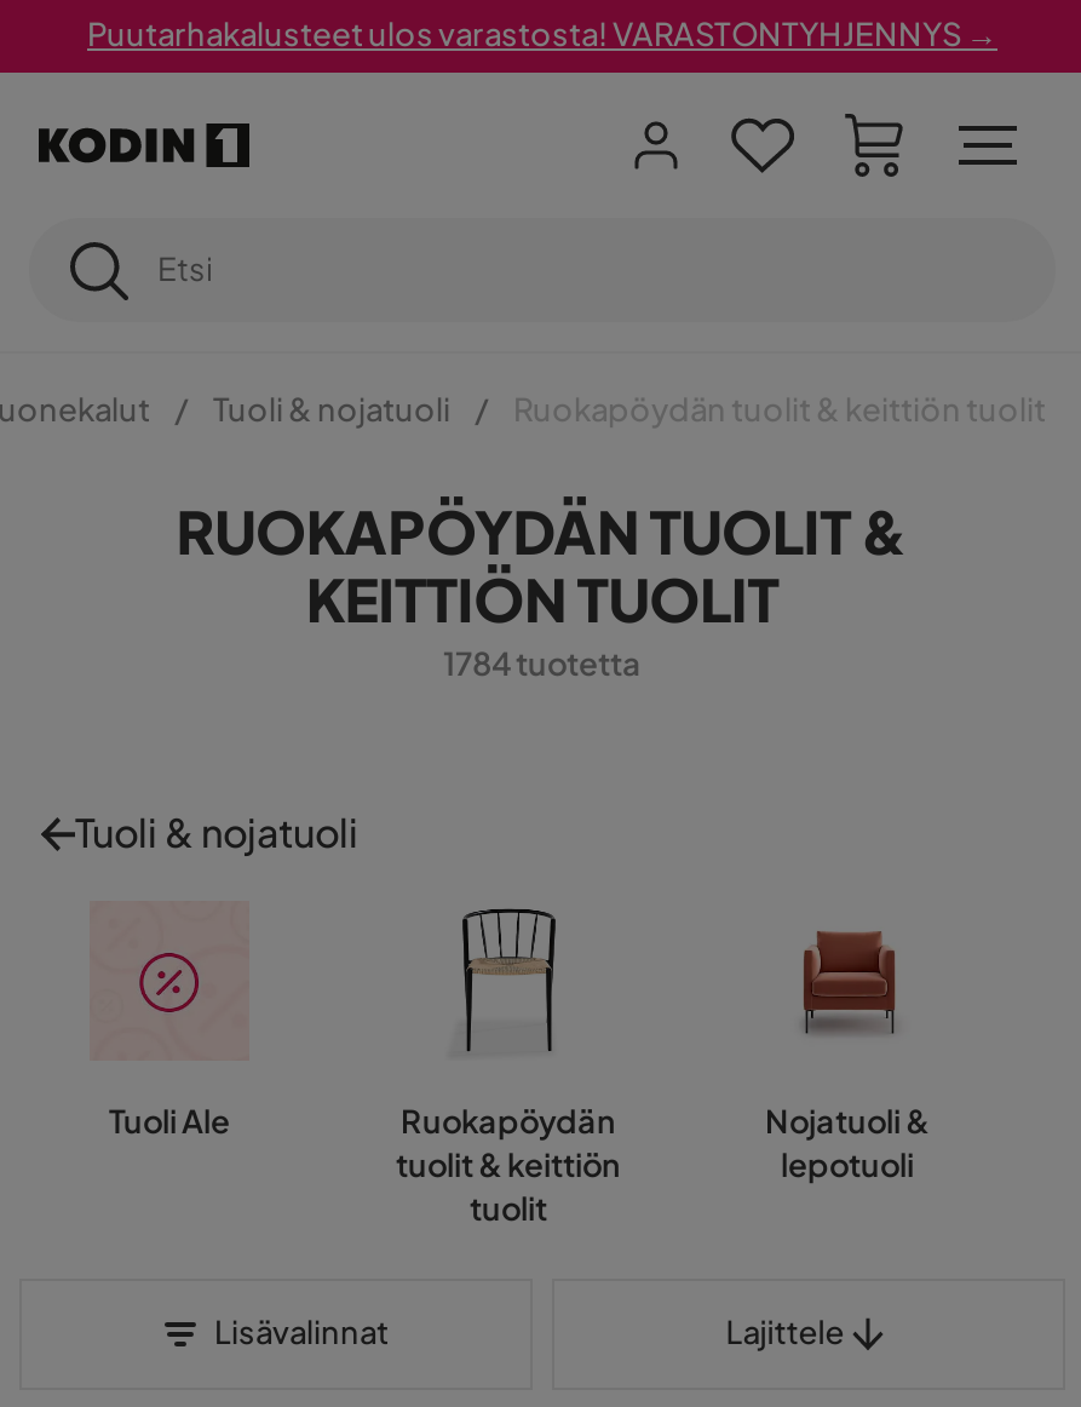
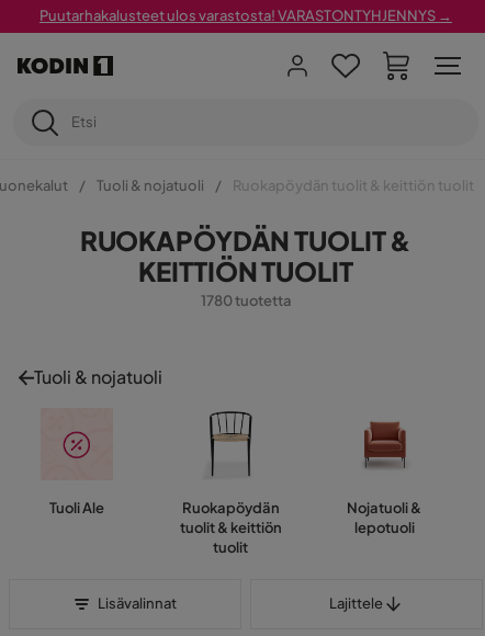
- 1784 tuotetta
+ 1780 tuotetta
